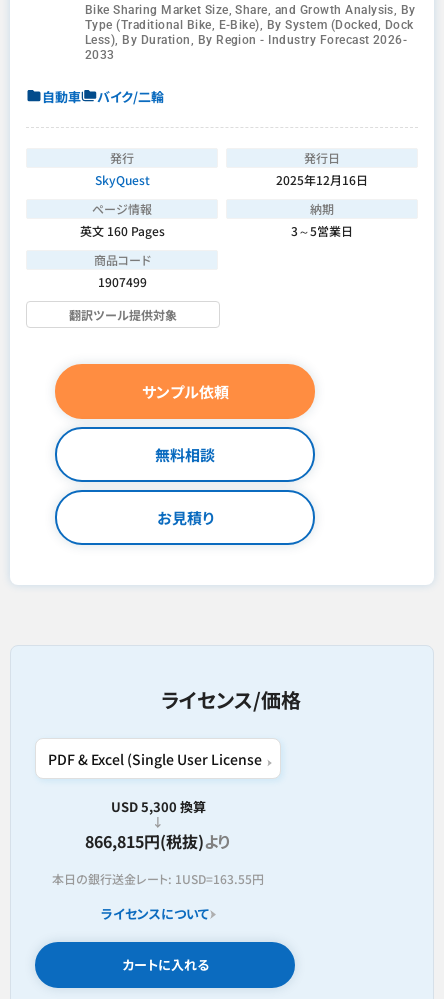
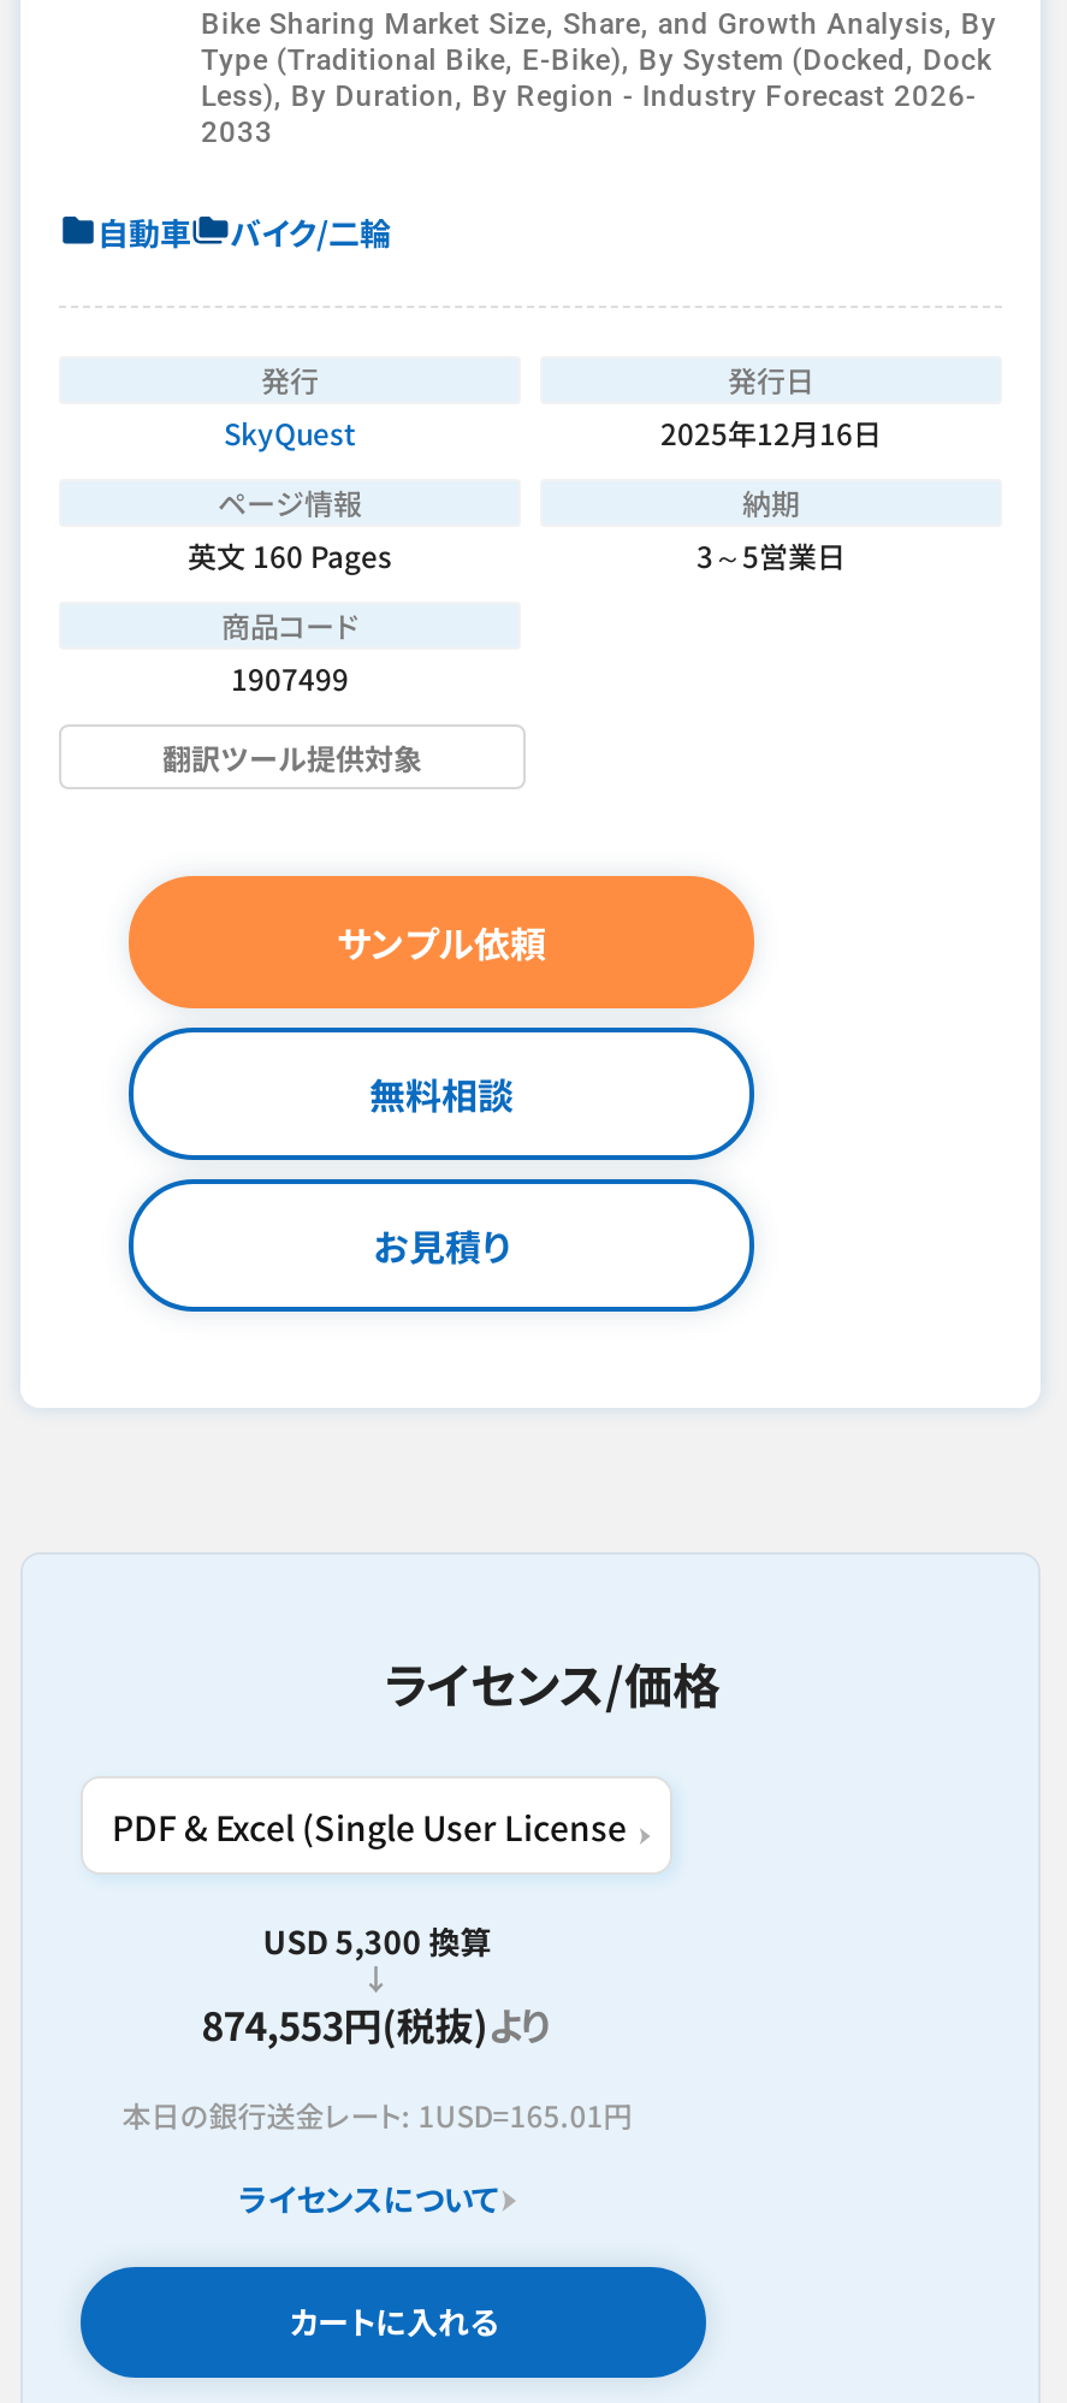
- 866,815円(税抜)より
+ 874,553円(税抜)より

- 本日の銀行送金レート: 1USD=163.55円
+ 本日の銀行送金レート: 1USD=165.01円
